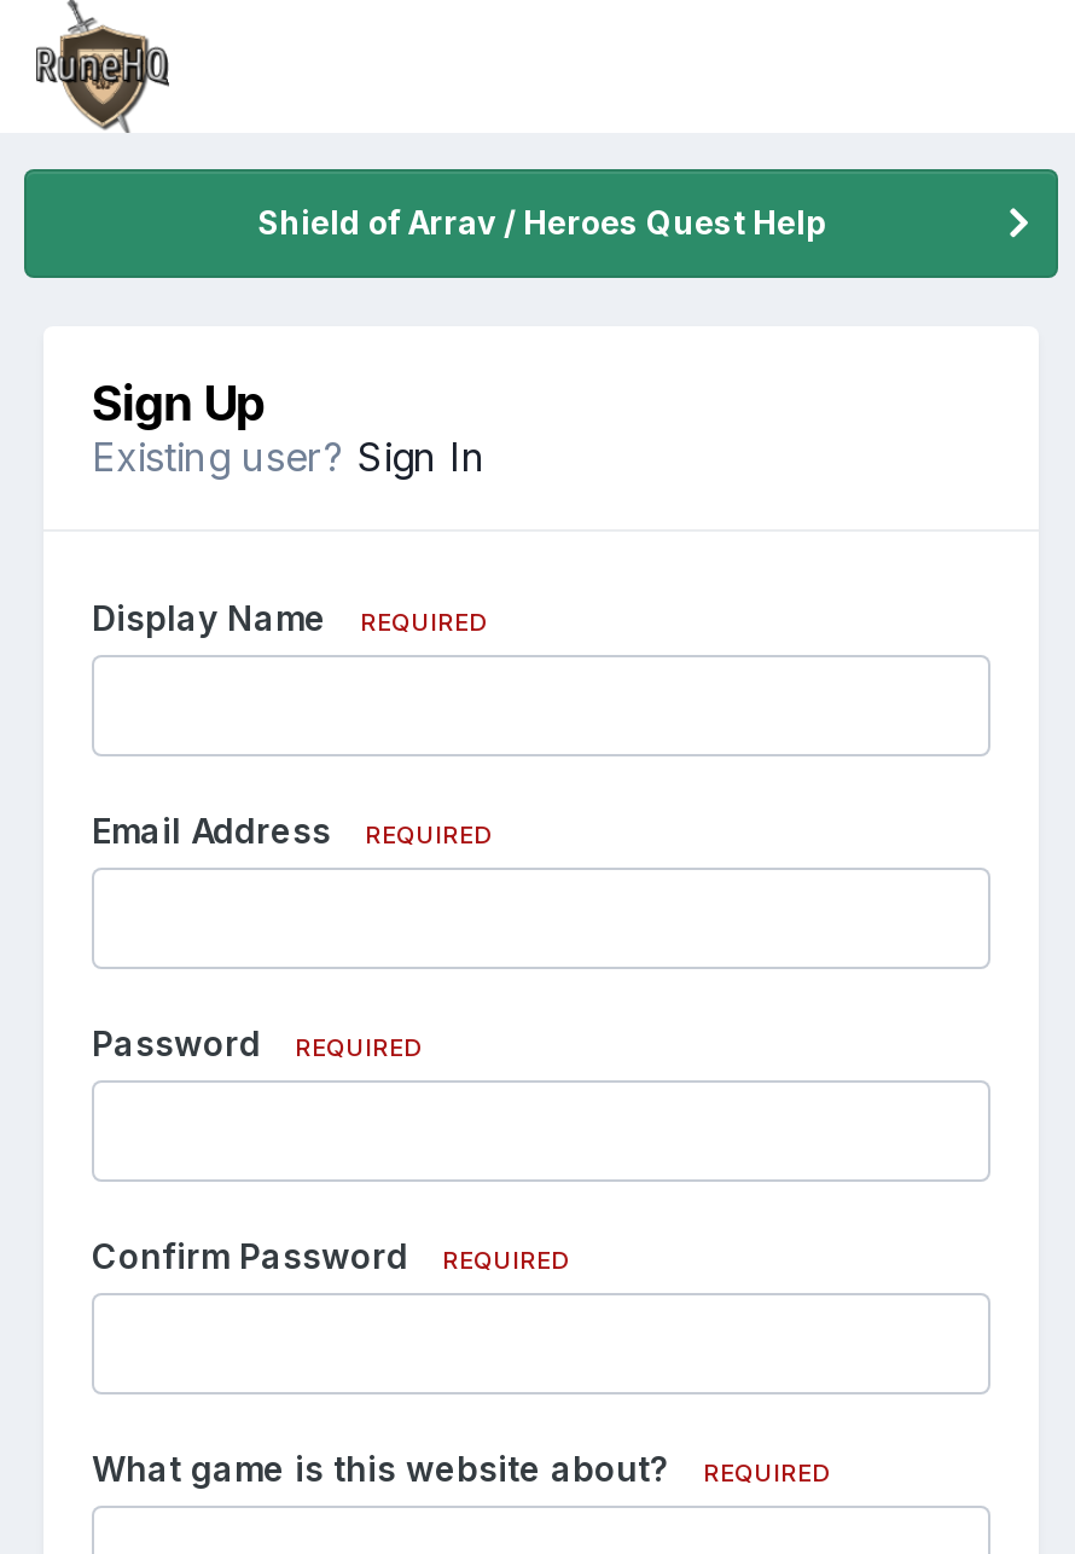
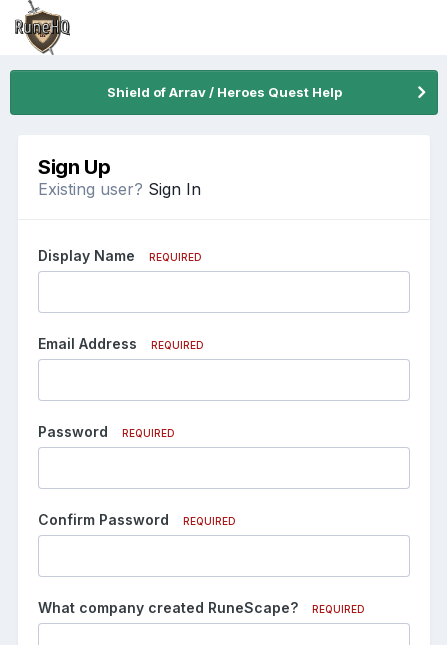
- What game is this website about?
+ What company created RuneScape?
